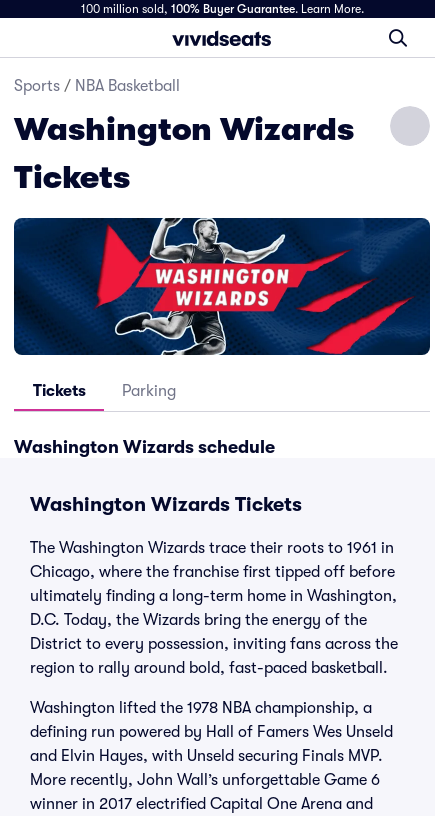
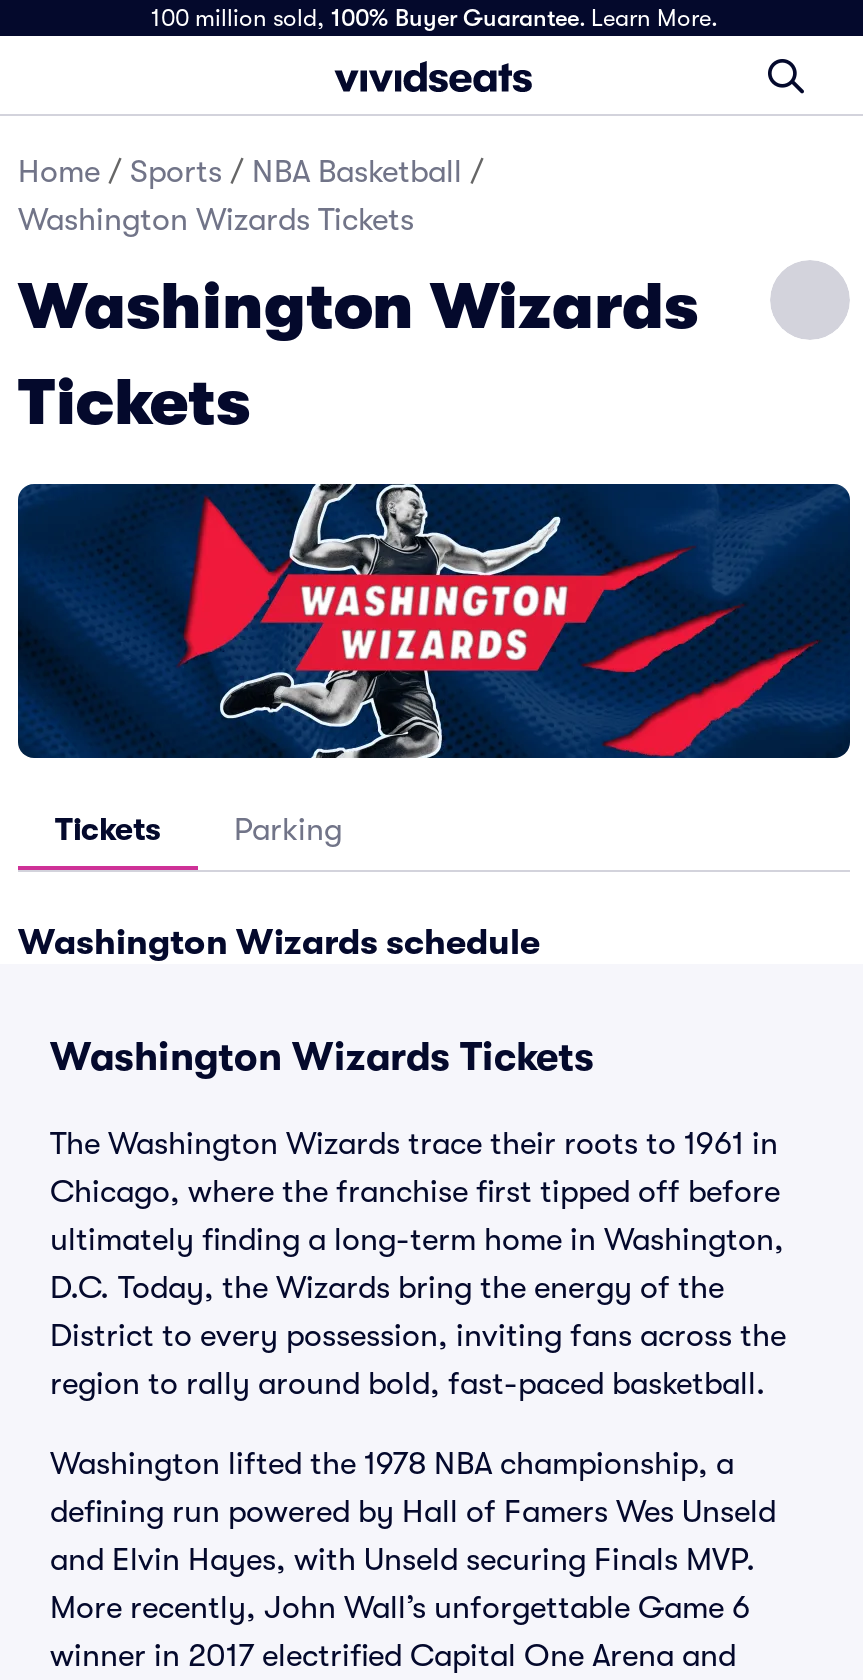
- Sports / NBA Basketball
+ Home / Sports / NBA Basketball /
+ Washington Wizards Tickets
